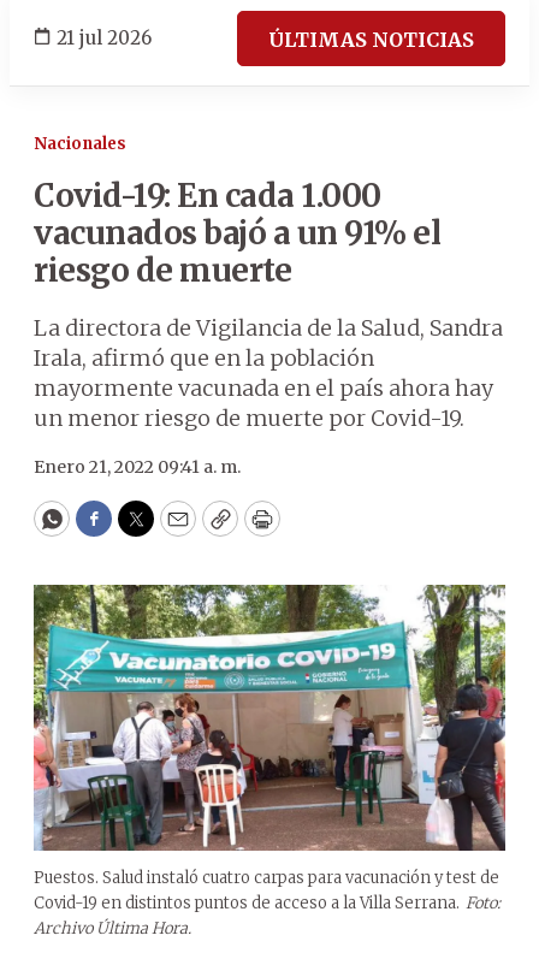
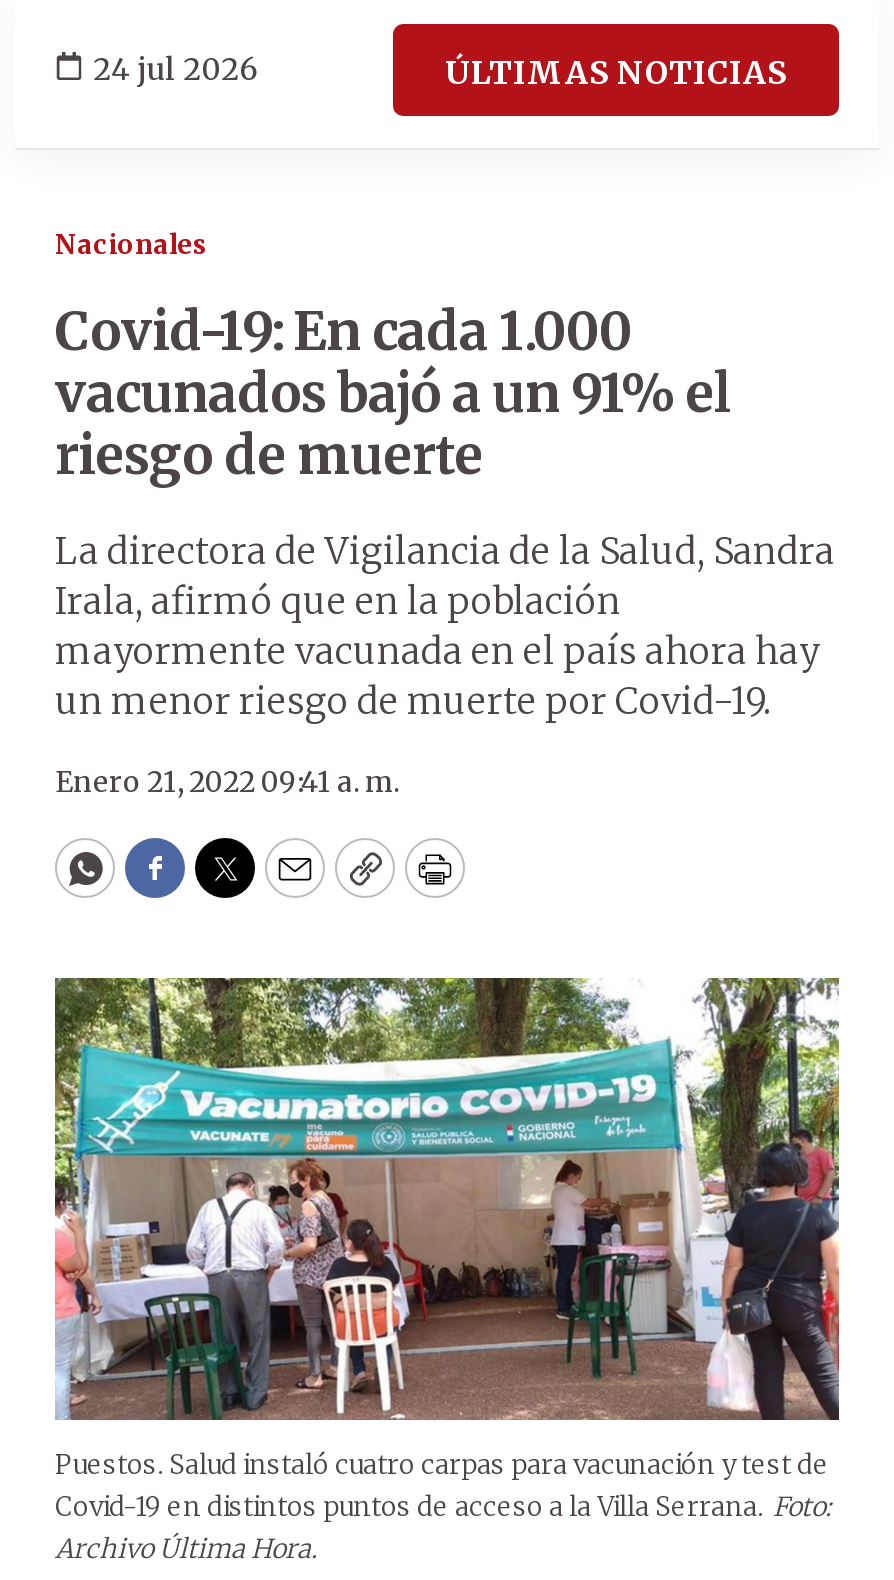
- 21 jul 2026
+ 24 jul 2026
